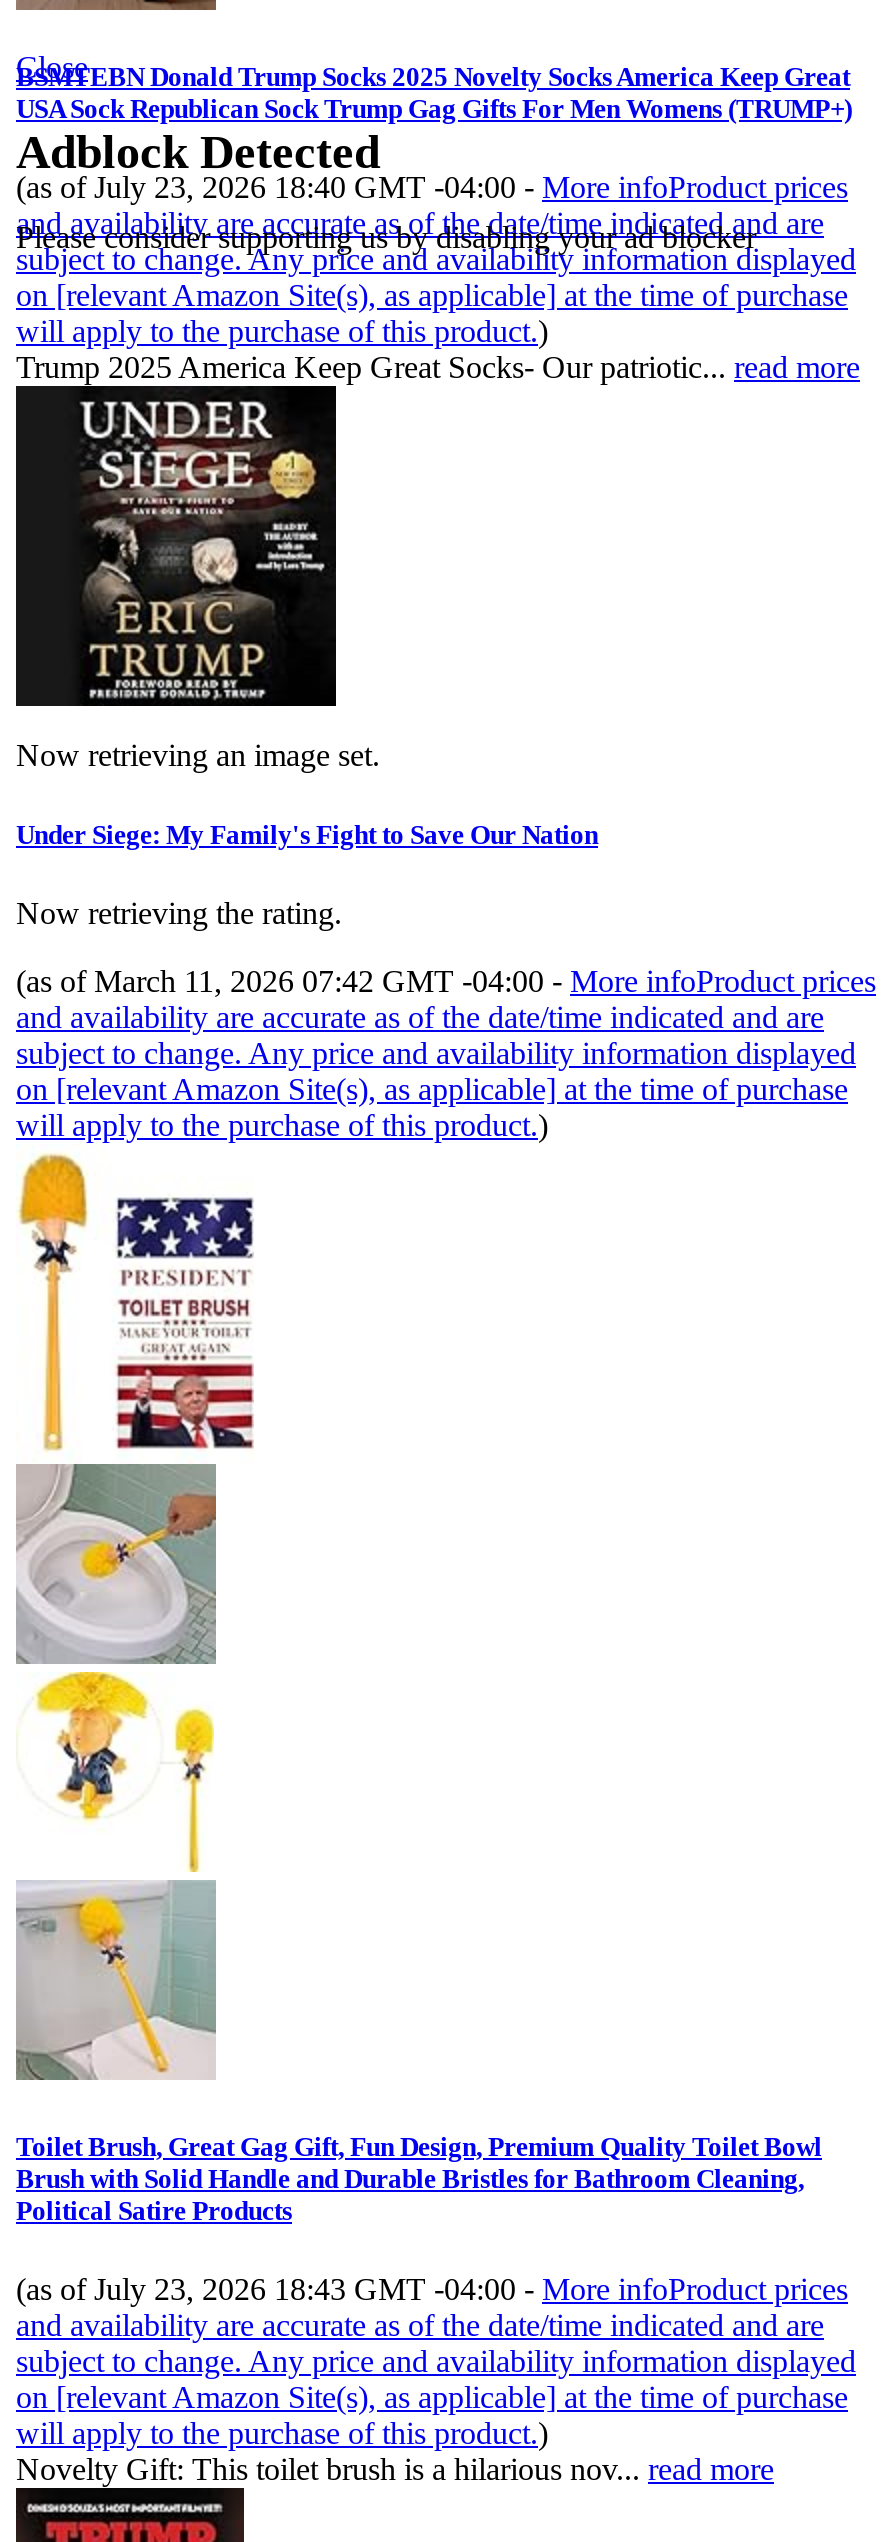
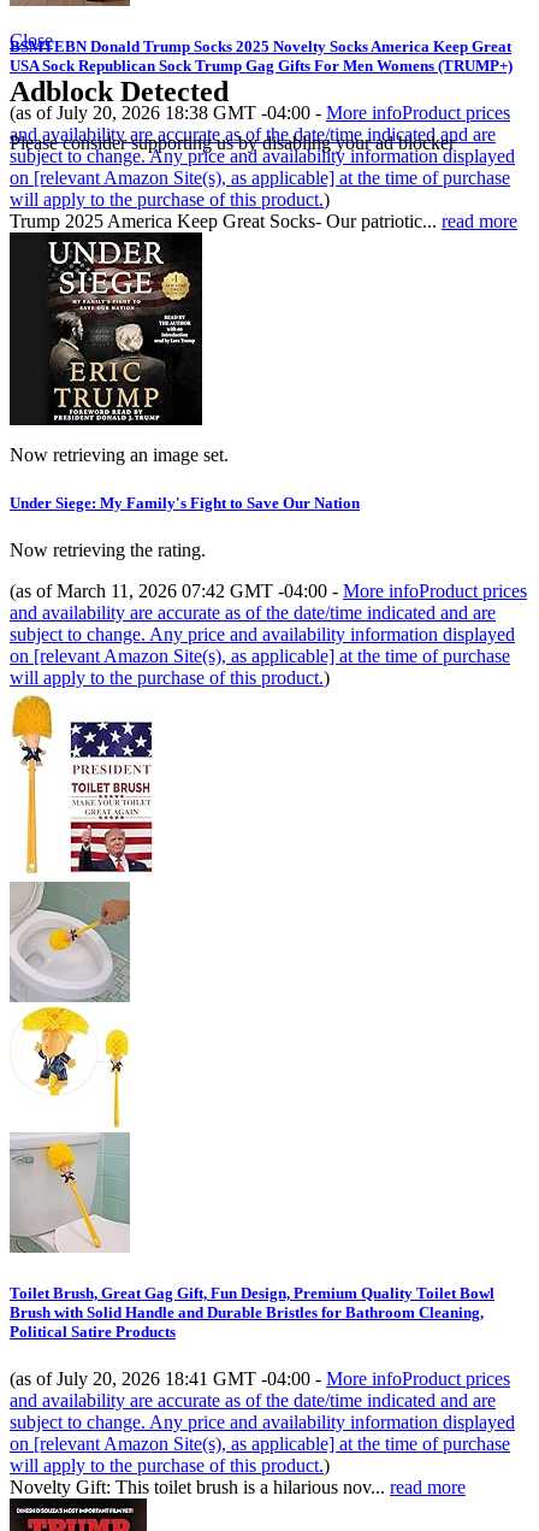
- (as of July 23, 2026 18:40 GMT -04:00 - More infoProduct prices
+ (as of July 20, 2026 18:38 GMT -04:00 - More infoProduct prices

- (as of July 23, 2026 18:43 GMT -04:00 - More infoProduct prices
+ (as of July 20, 2026 18:41 GMT -04:00 - More infoProduct prices
